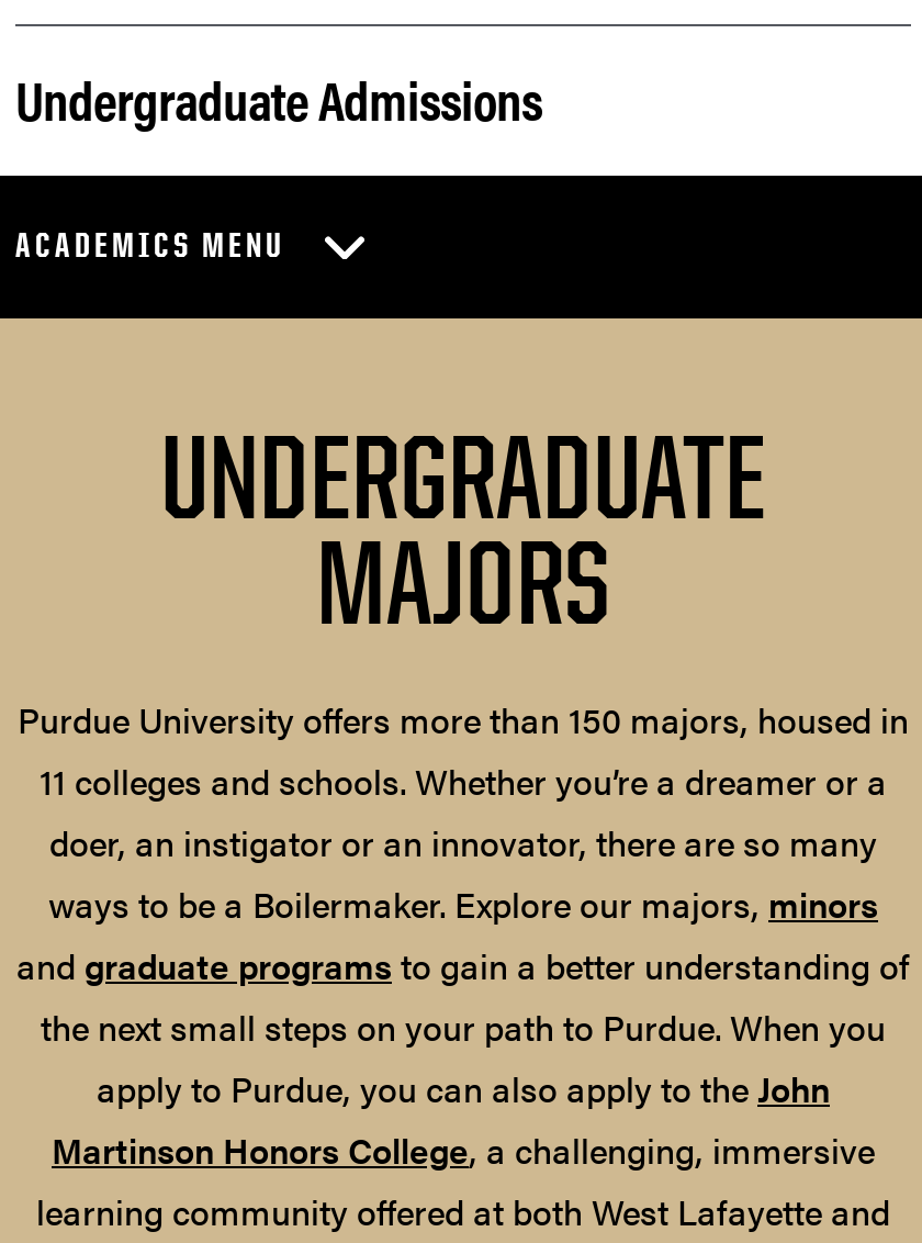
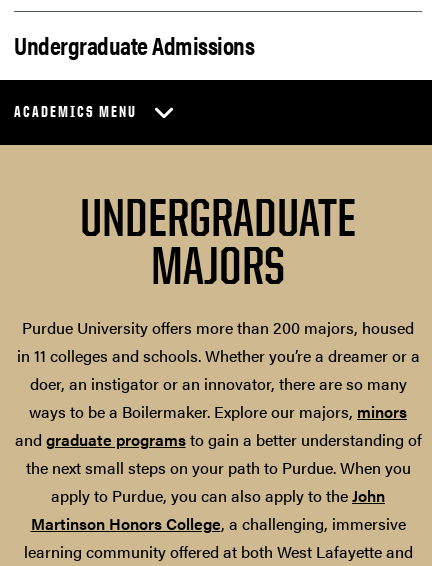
- Purdue University offers more than 150 majors, housed in
- 11 colleges and schools. Whether you’re a dreamer or a
+ Purdue University offers more than 200 majors, housed
+ in 11 colleges and schools. Whether you’re a dreamer or a
